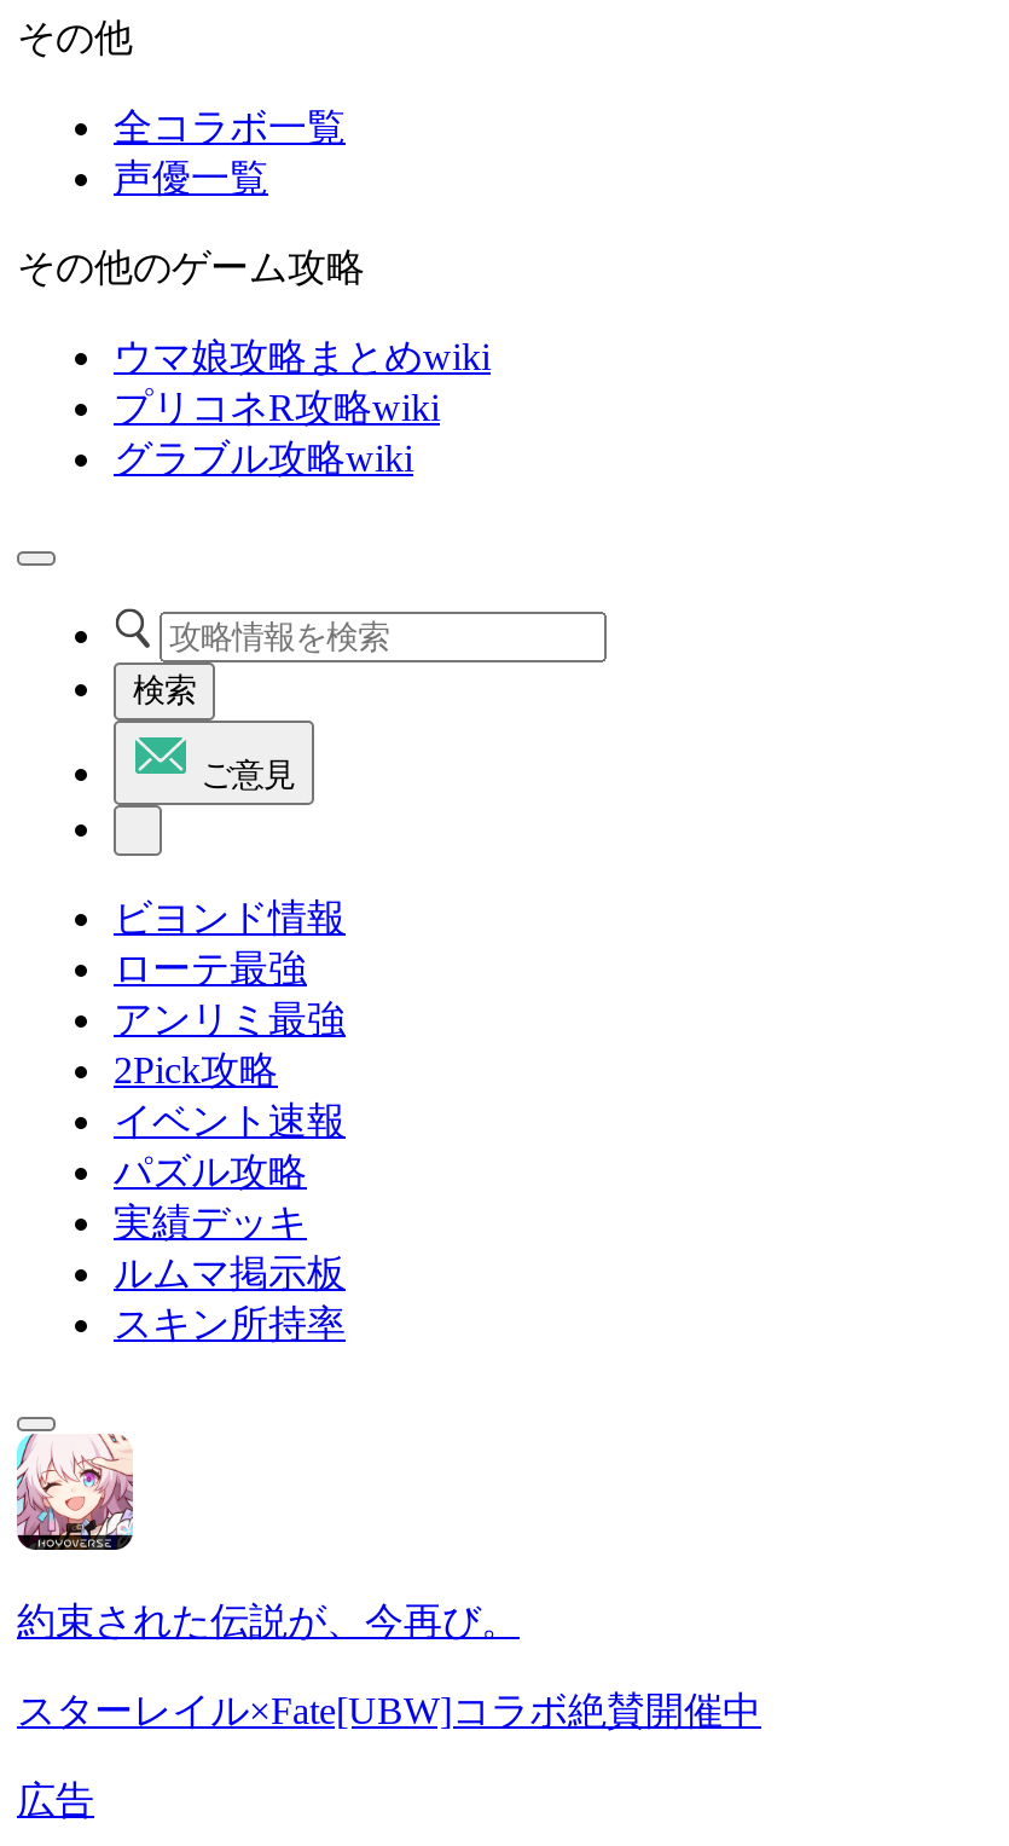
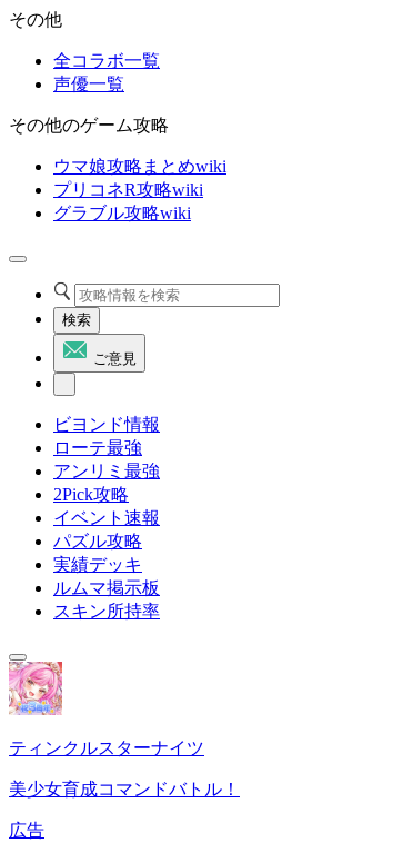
- [image]
- 約束された伝説が、今再び。
+ [image]
+ ティンクルスターナイツ

- スターレイル×Fate[UBW]コラボ絶賛開催中
+ 美少女育成コマンドバトル！
